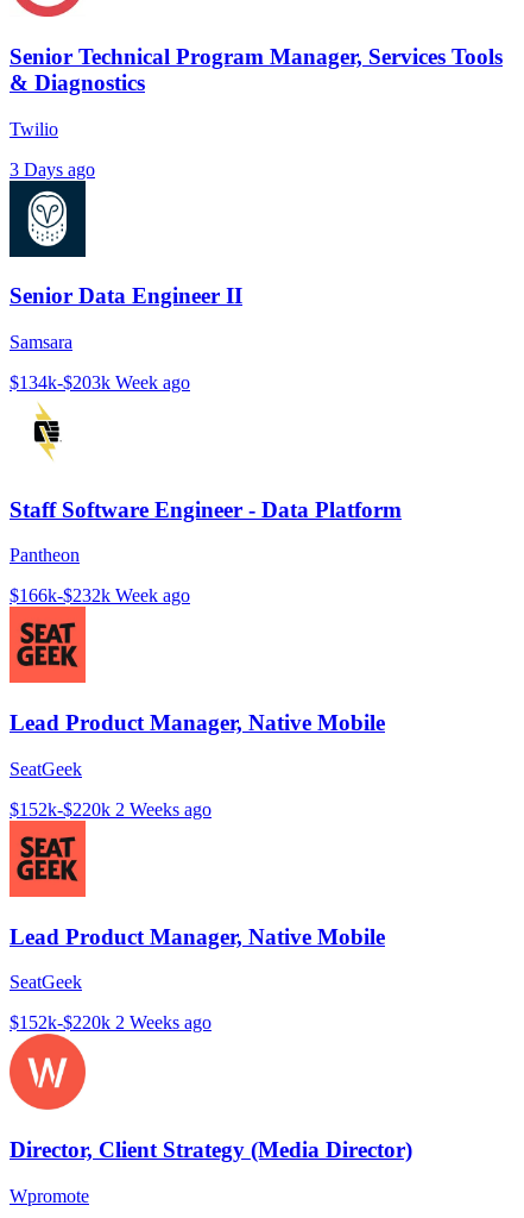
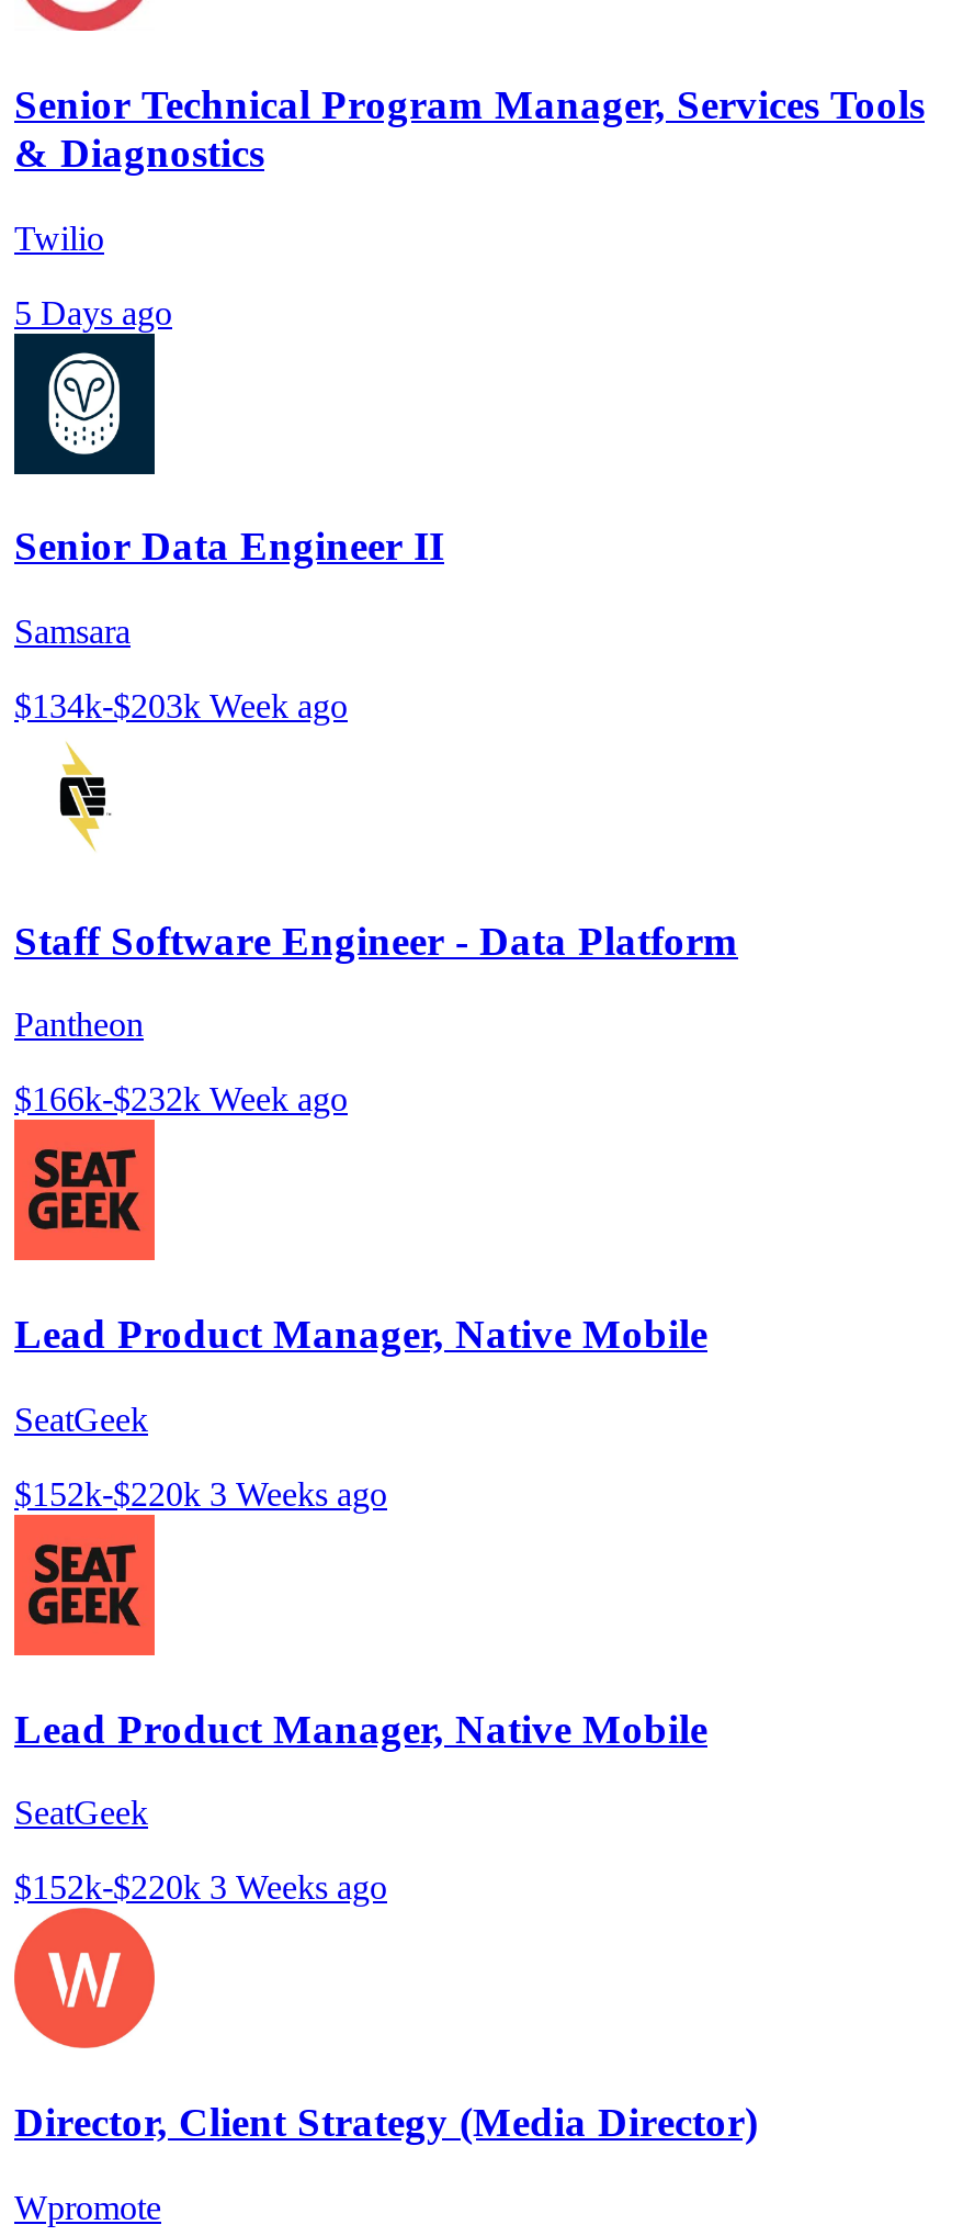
- 3 Days ago
+ 5 Days ago

- $152k-$220k 2 Weeks ago
+ $152k-$220k 3 Weeks ago

- $152k-$220k 2 Weeks ago
+ $152k-$220k 3 Weeks ago
